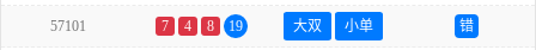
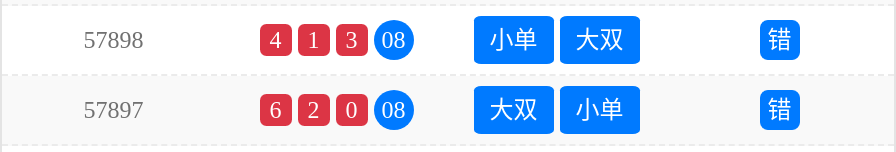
- 57101
- 7
+ 57898

- 8
- 19
+ 1
+ 3
+ 08
+ 小单
+ 大双
+ 错
+ 57897
+ 6
+ 2
+ 0
+ 08
